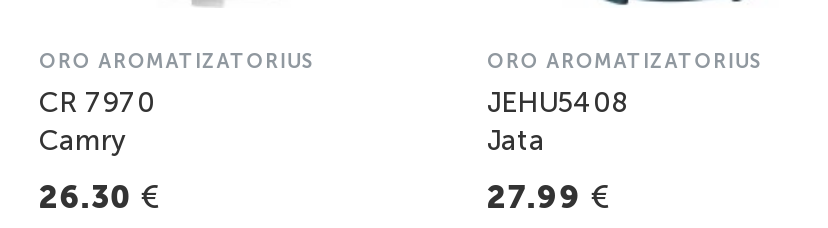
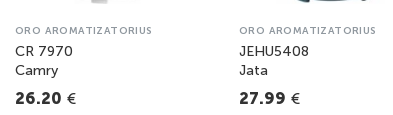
- 26.30 €
+ 26.20 €
